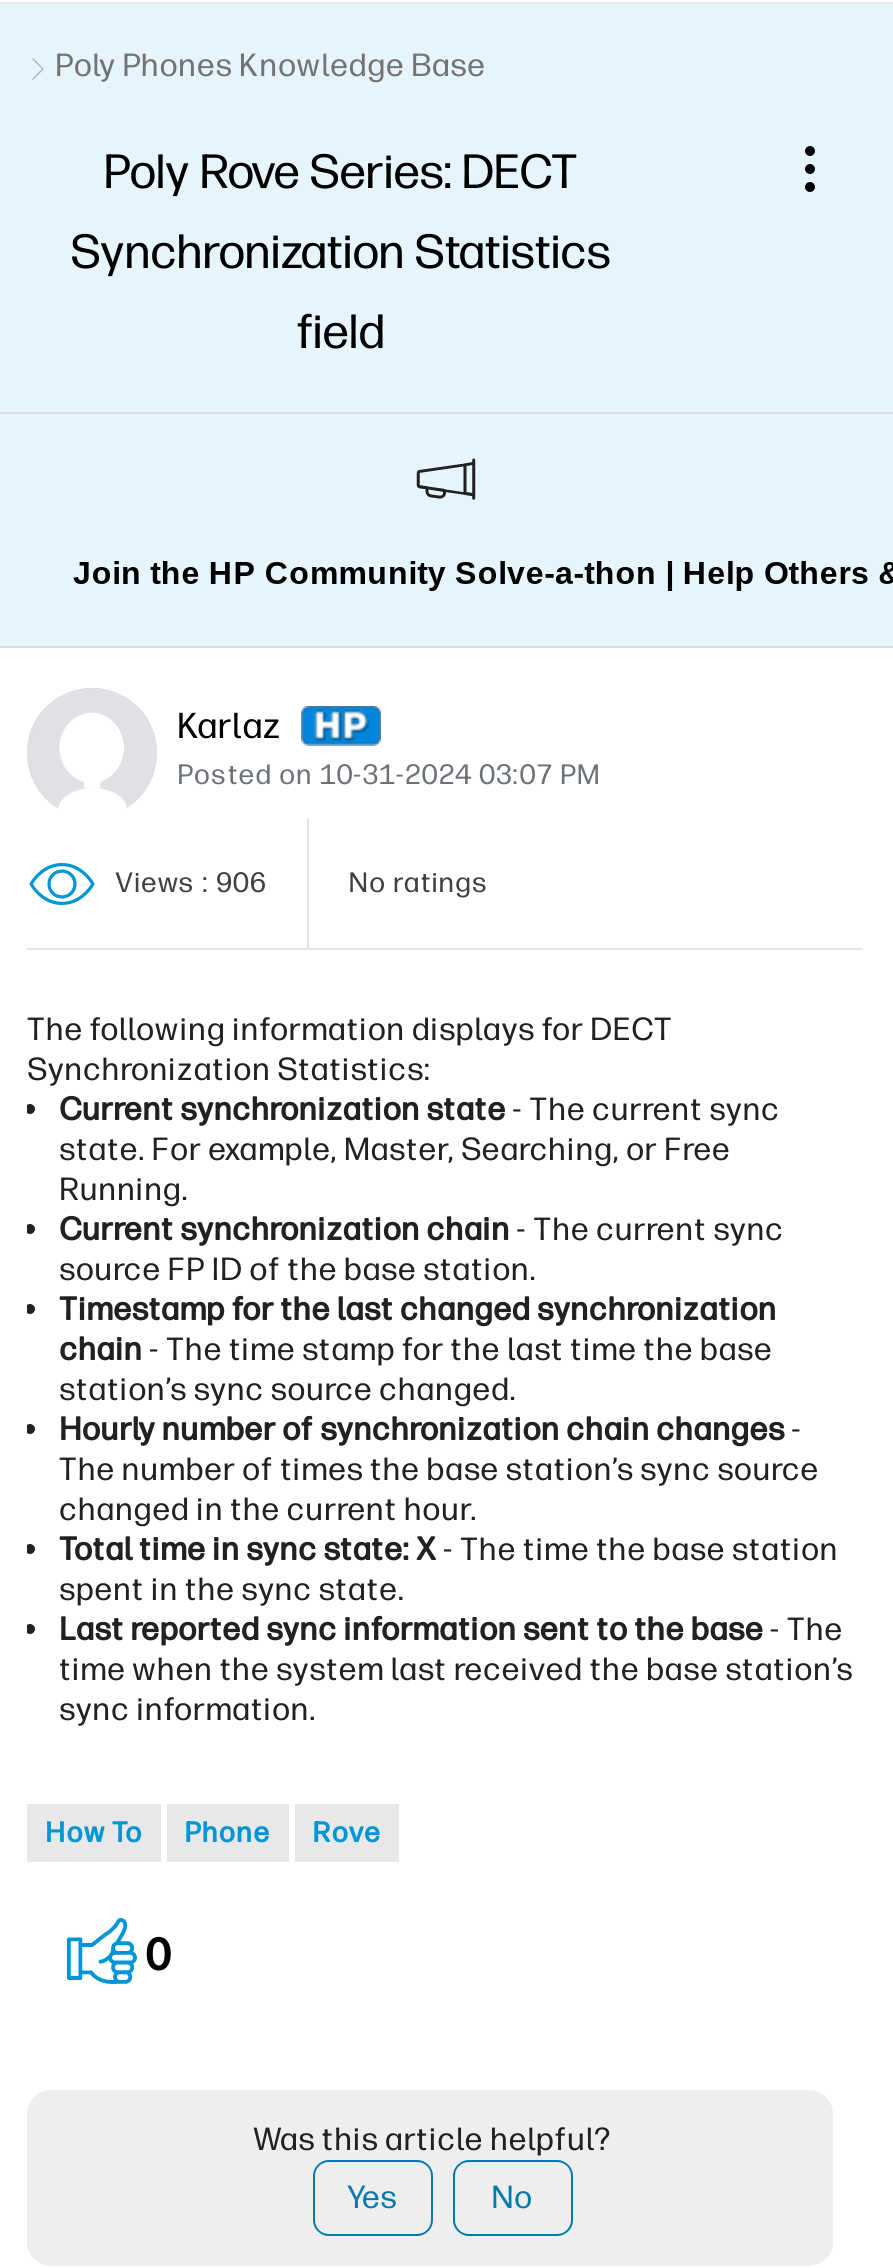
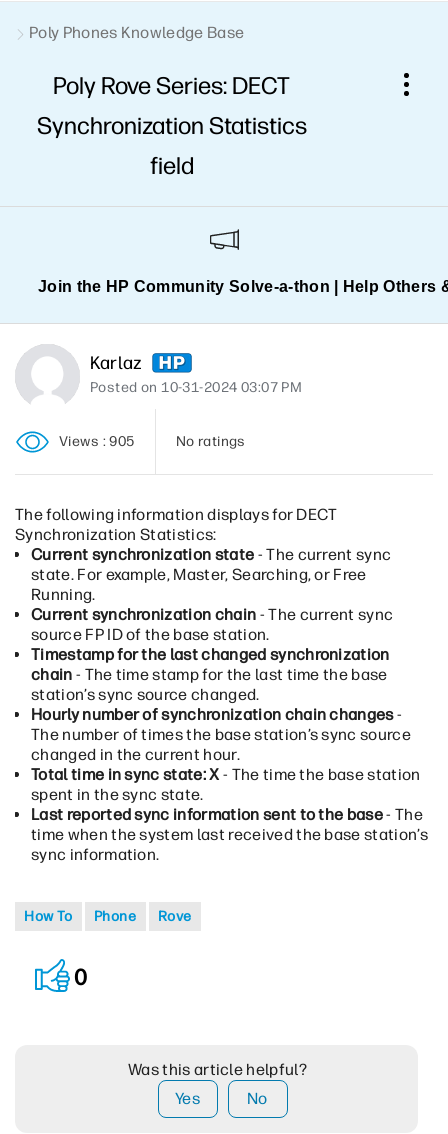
- Views : 906
+ Views : 905
